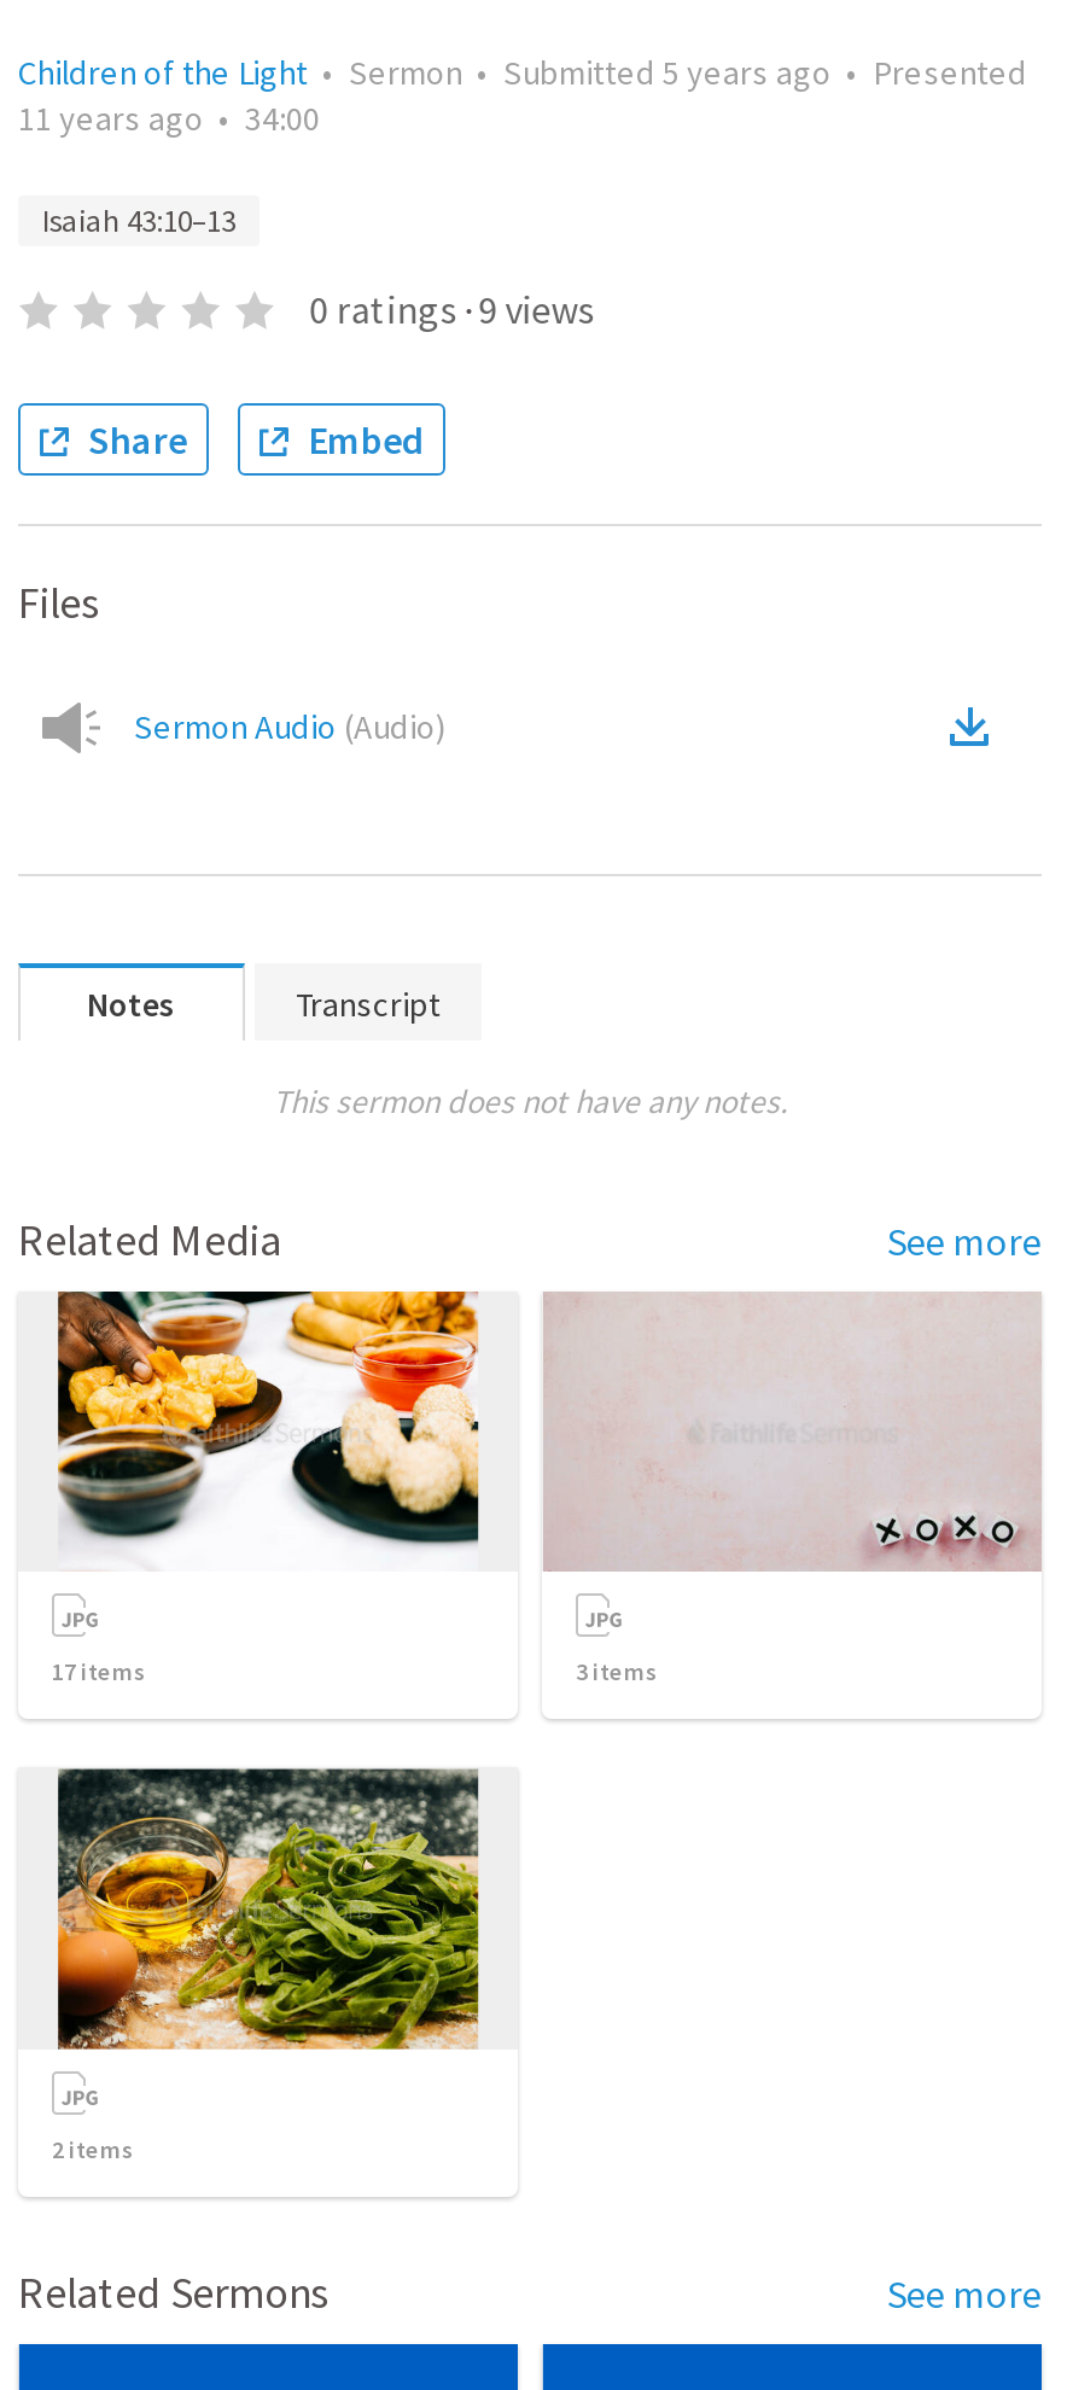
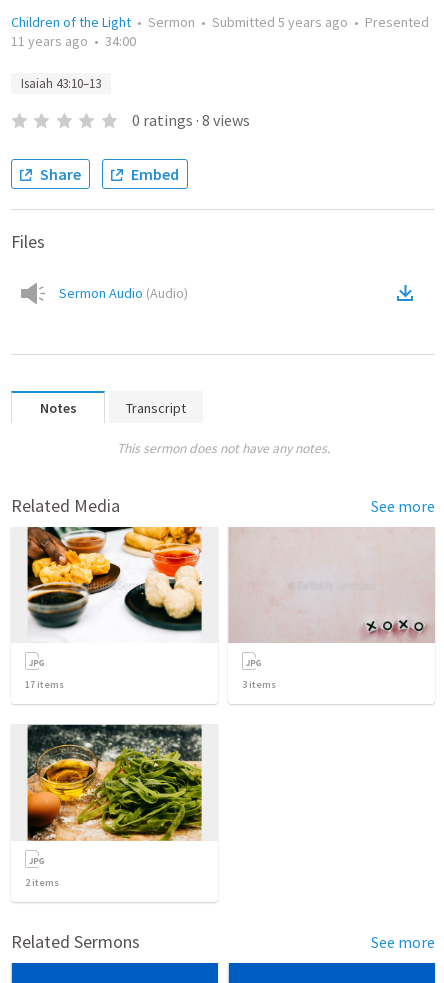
- 0 ratings · 9 views
+ 0 ratings · 8 views
